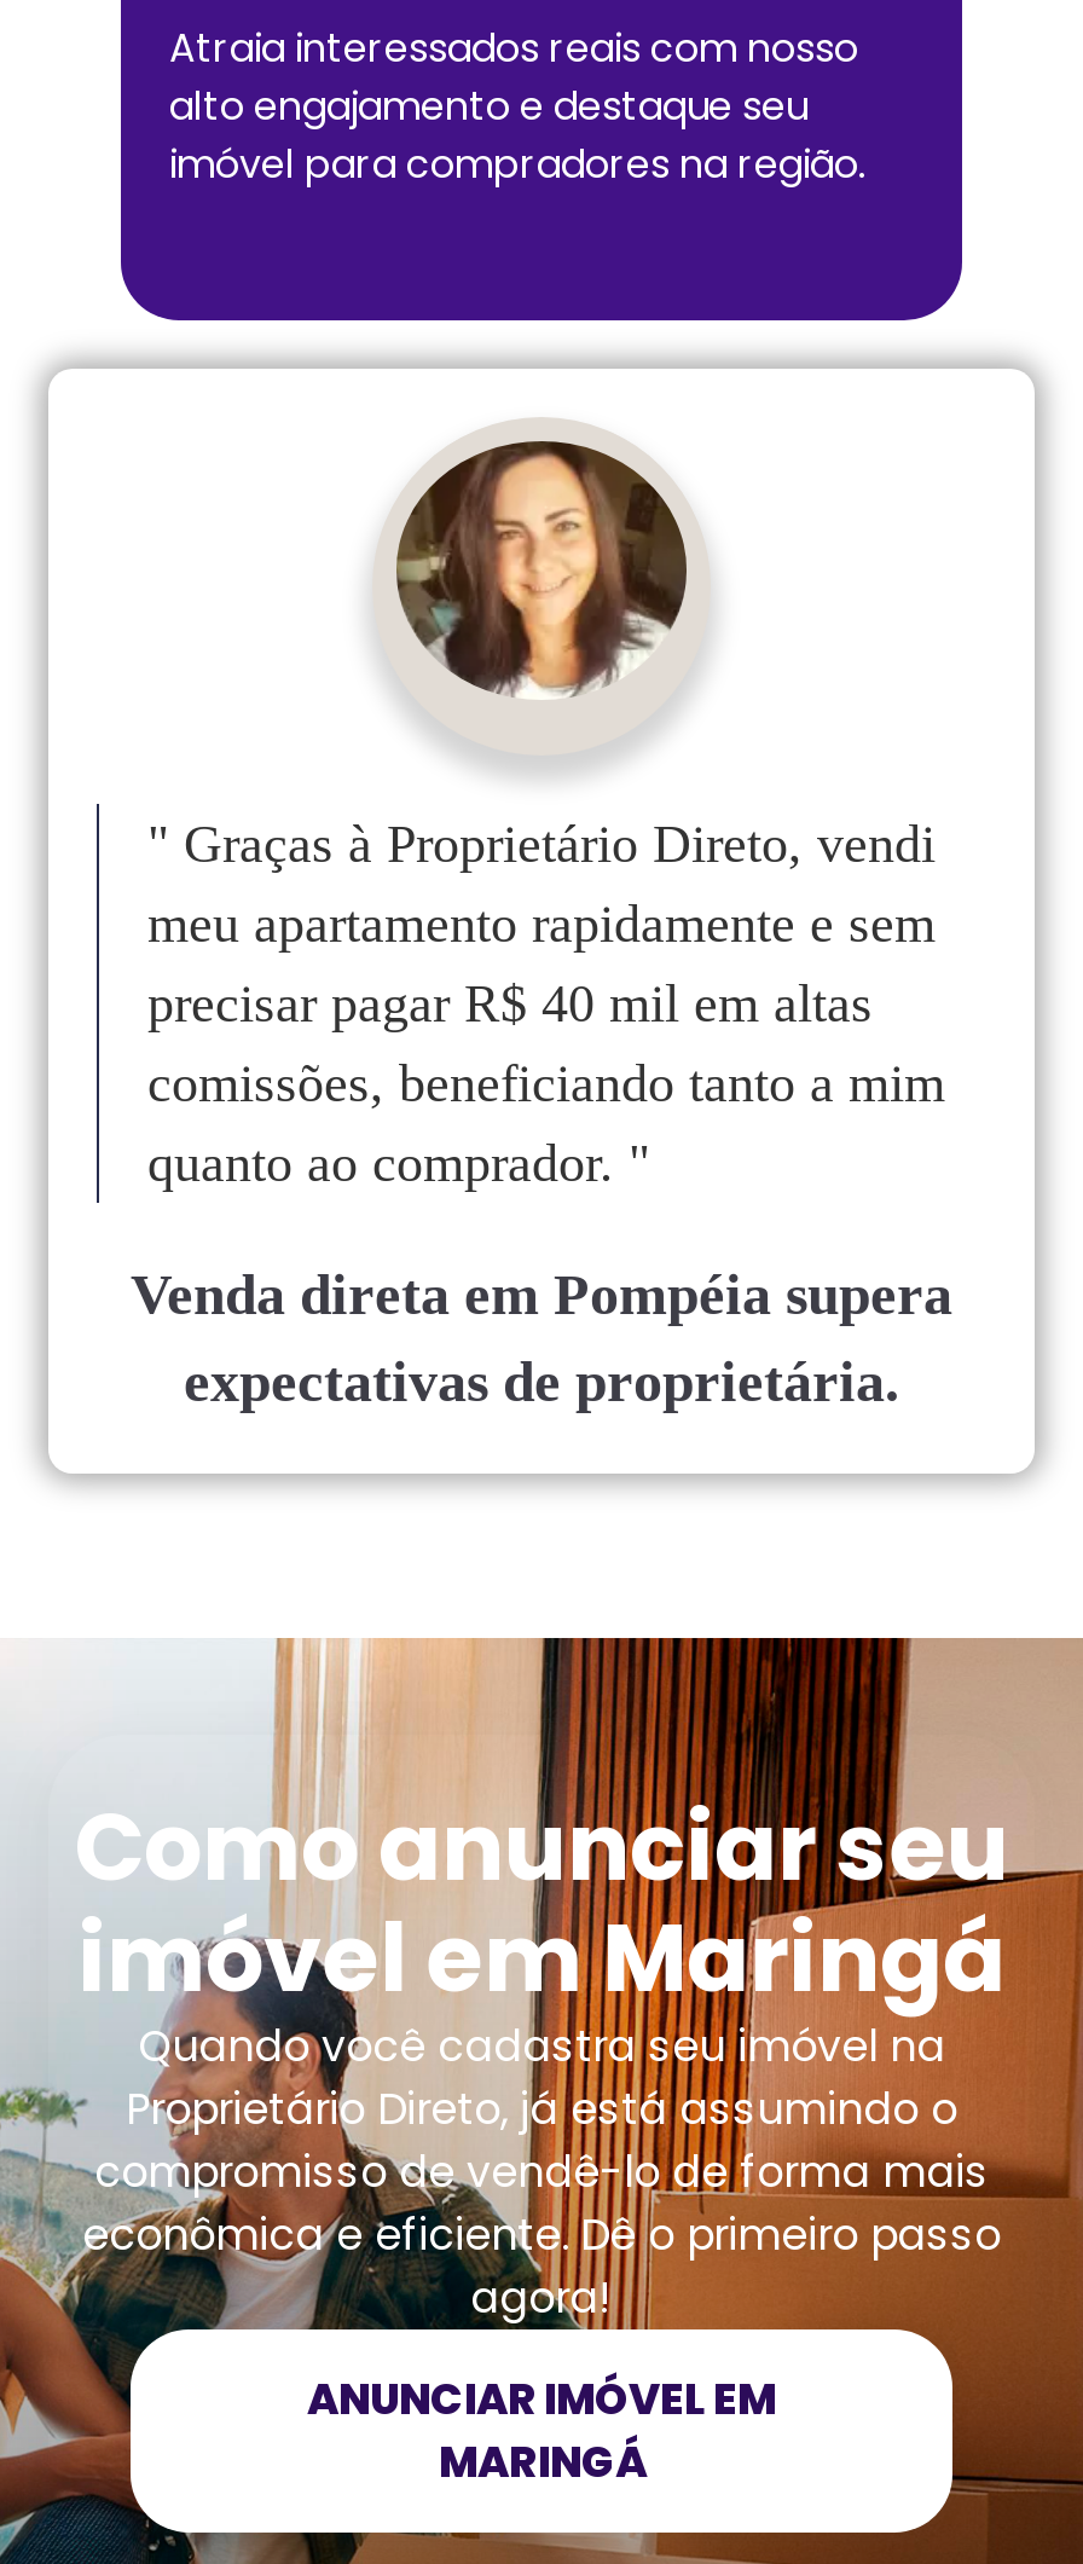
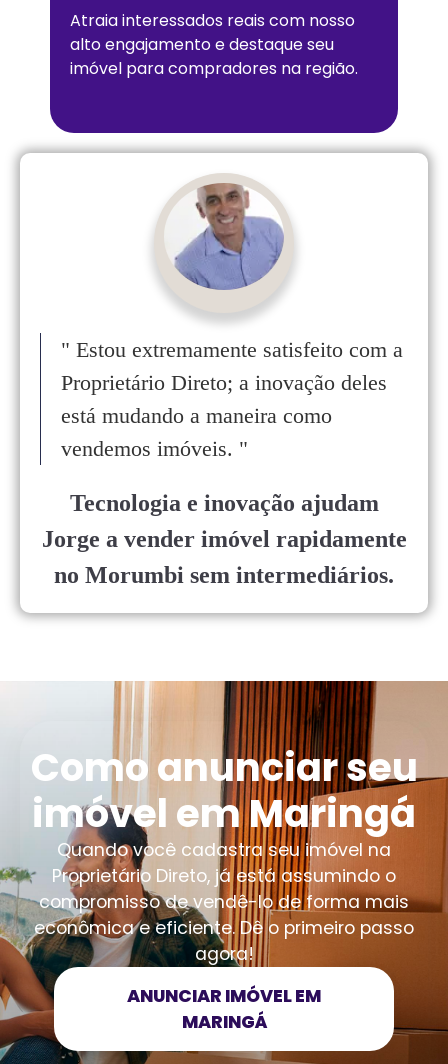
- [image]
+ [image]

- " Graças à Proprietário Direto, vendi
- meu apartamento rapidamente e sem
- precisar pagar R$ 40 mil em altas
- comissões, beneficiando tanto a mim
- quanto ao comprador. "
+ " Estou extremamente satisfeito com a
+ Proprietário Direto; a inovação deles
+ está mudando a maneira como
+ vendemos imóveis. "

- Venda direta em Pompéia supera
- expectativas de proprietária.
+ Tecnologia e inovação ajudam
+ Jorge a vender imóvel rapidamente
+ no Morumbi sem intermediários.
